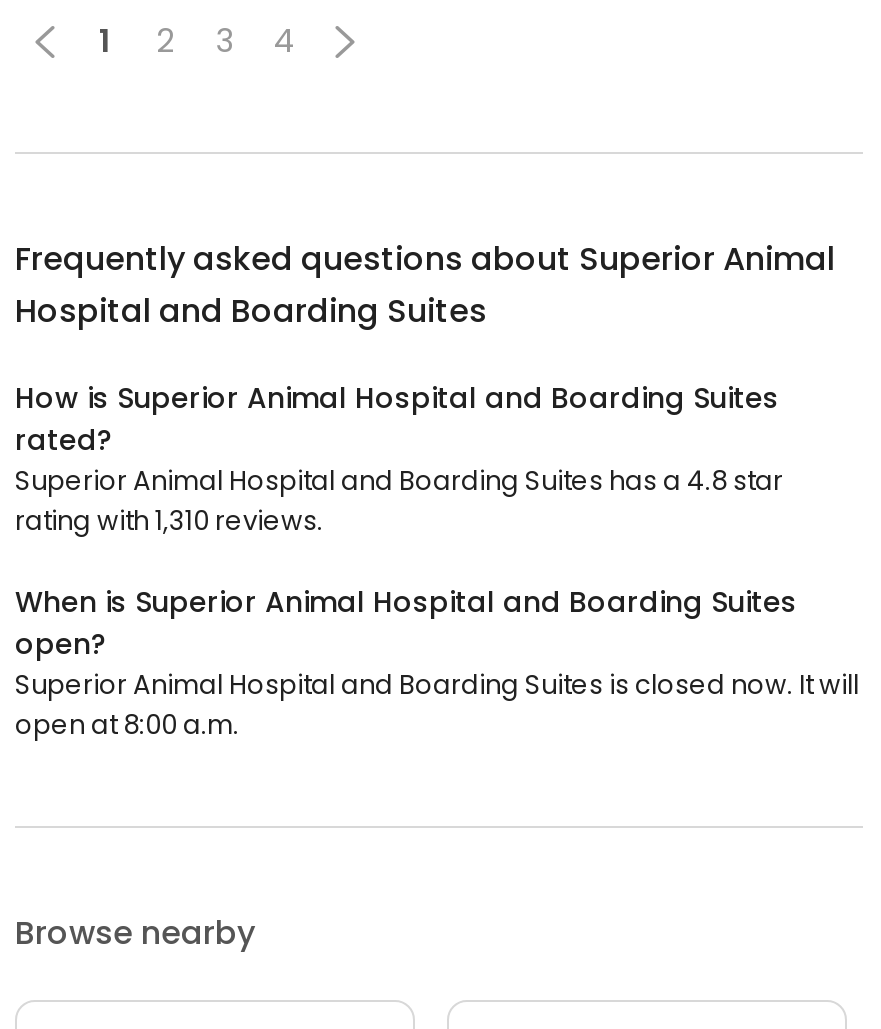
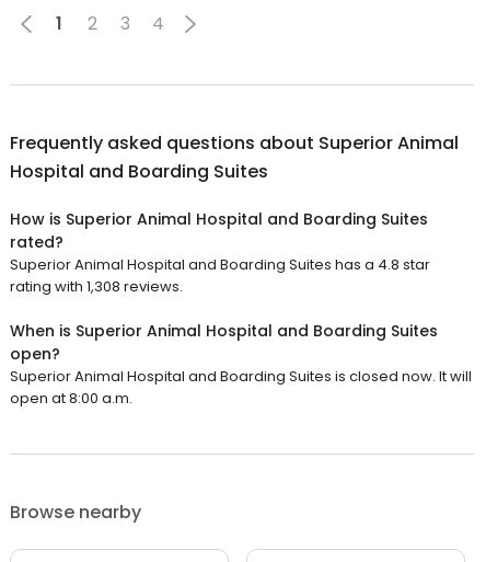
- rating with 1,310 reviews.
+ rating with 1,308 reviews.
